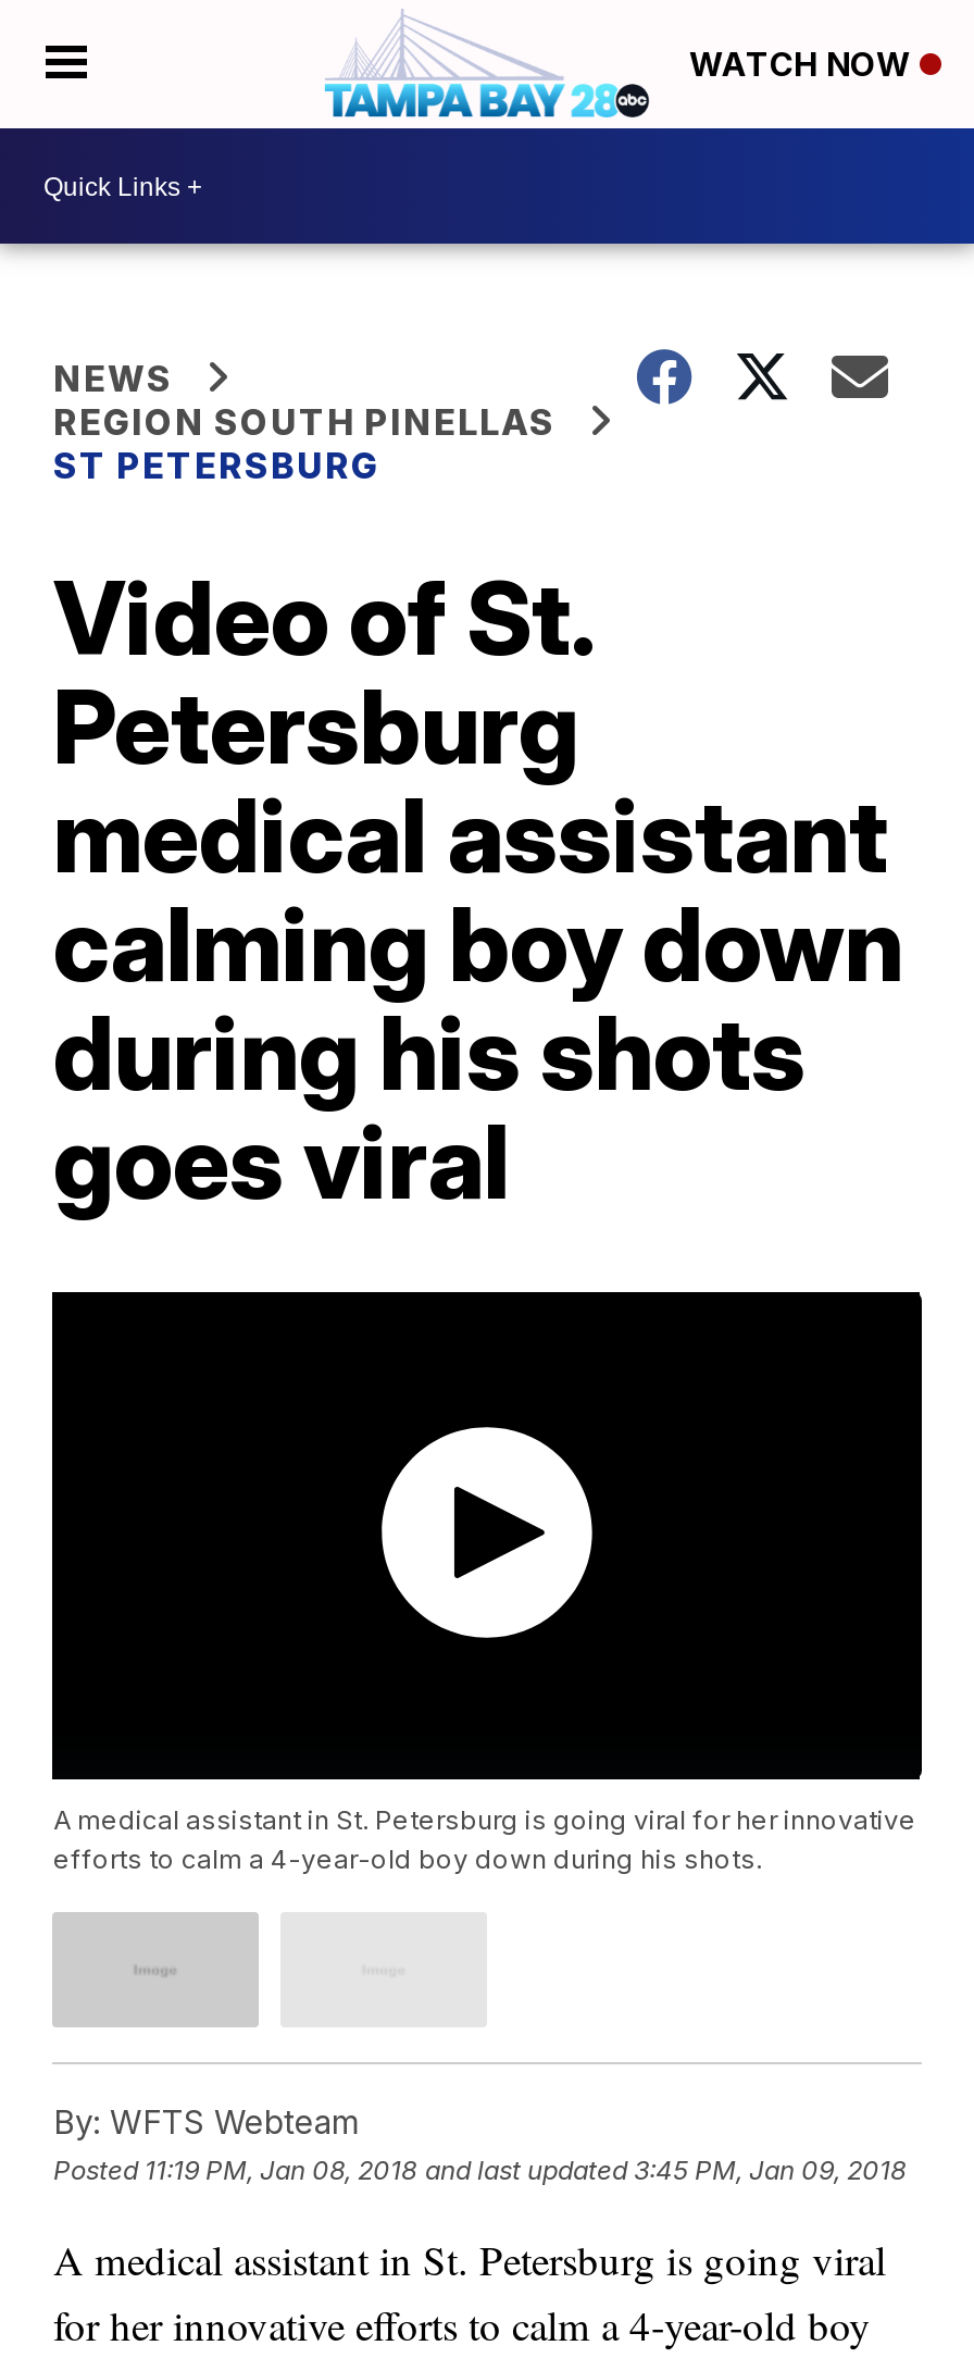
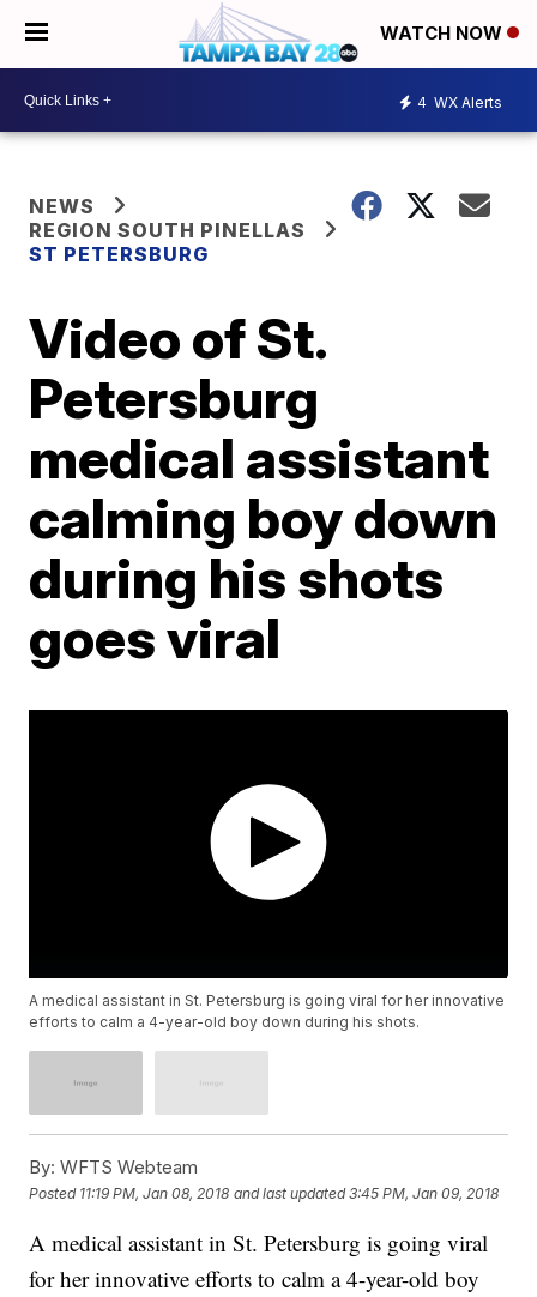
+ 4 WX Alerts
